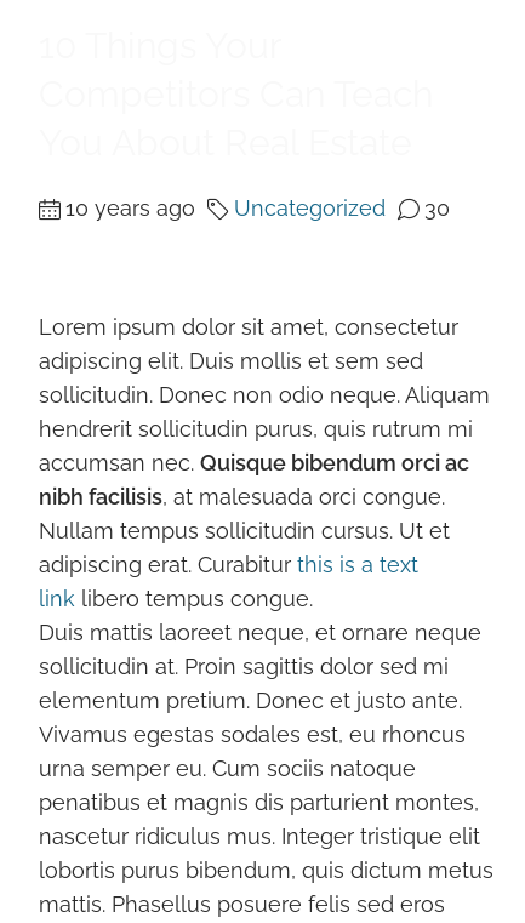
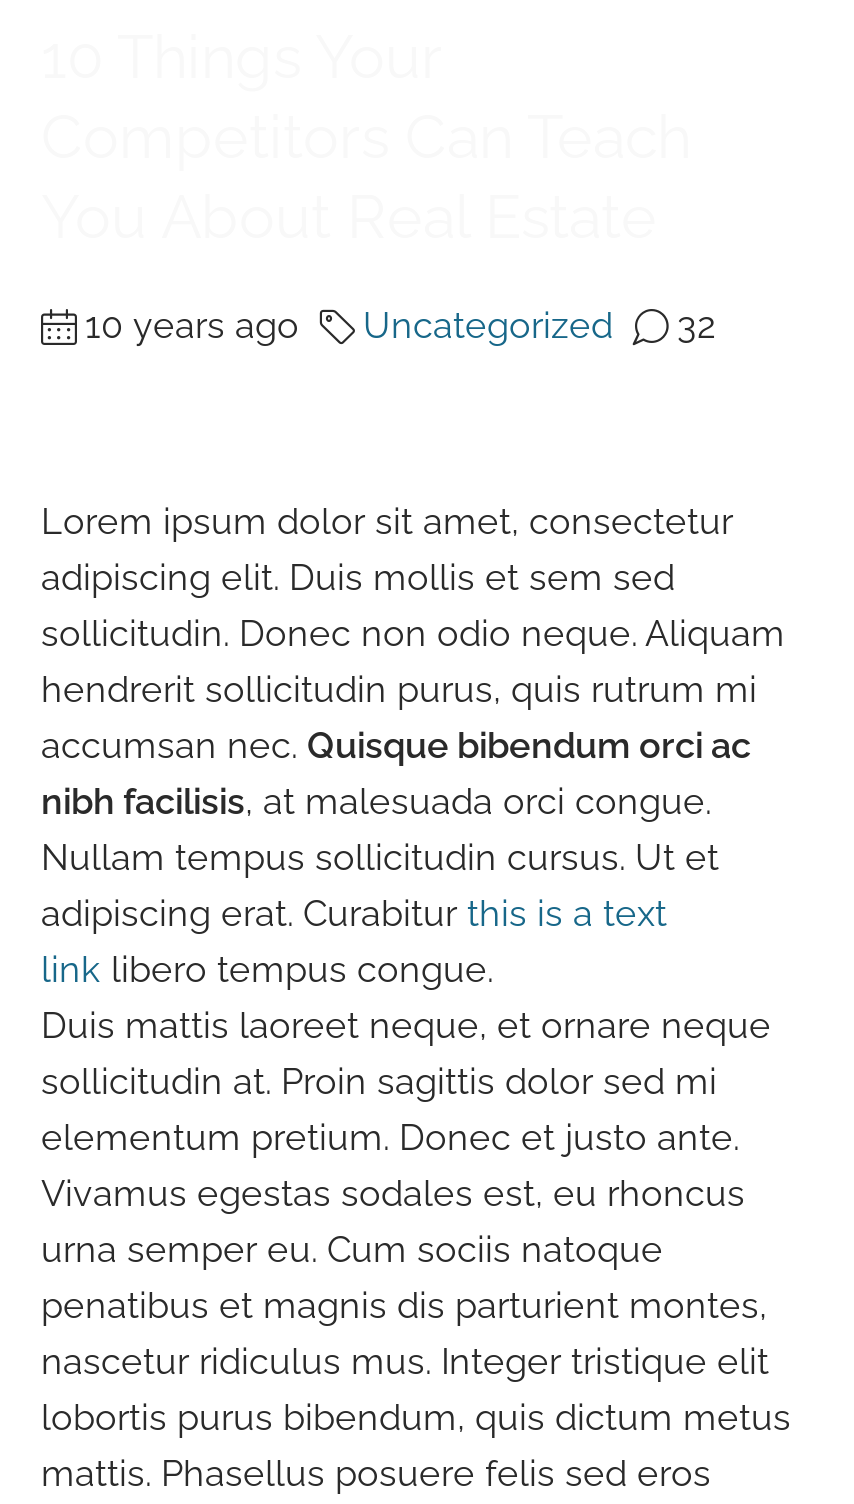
- 10 years ago Uncategorized 30
+ 10 years ago Uncategorized 32
